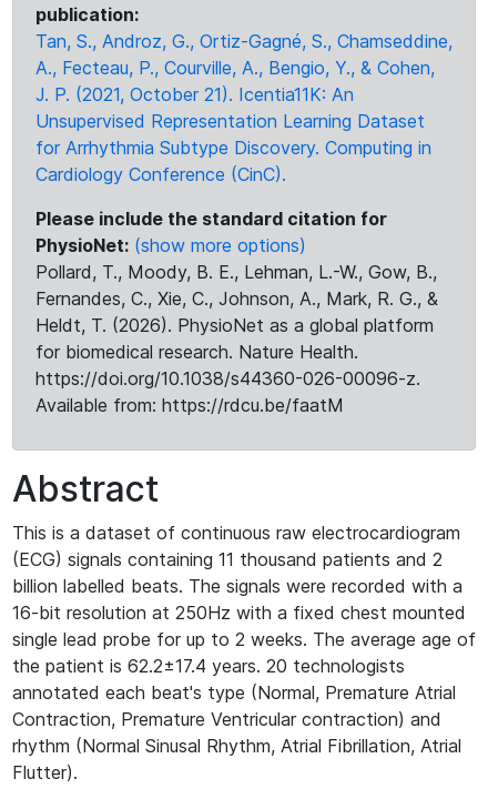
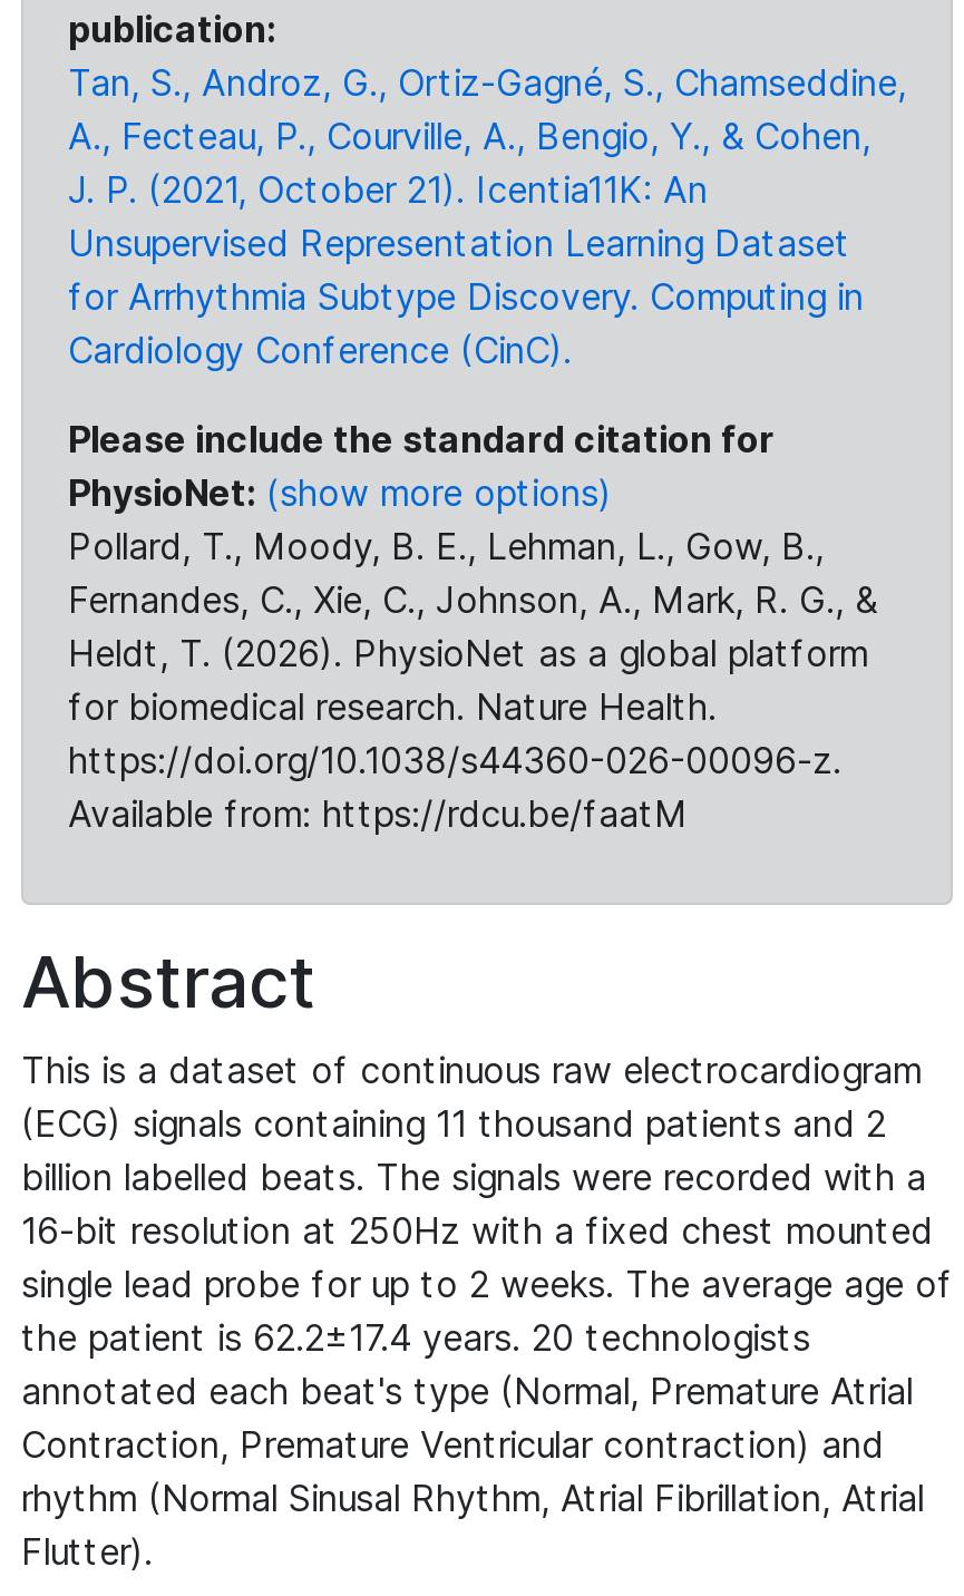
- Pollard, T., Moody, B. E., Lehman, L.-W., Gow, B.,
+ Pollard, T., Moody, B. E., Lehman, L., Gow, B.,
